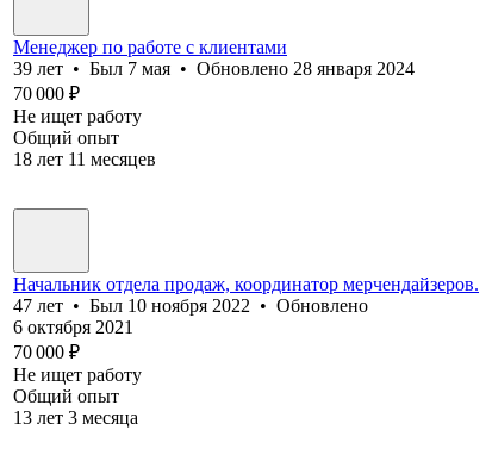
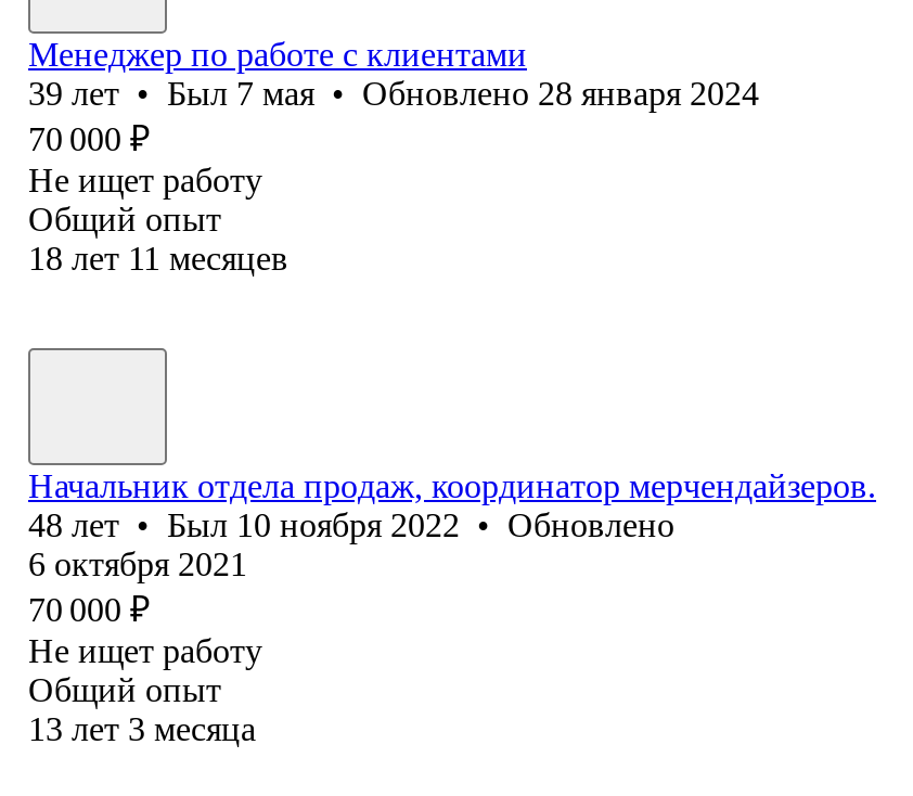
- 47 лет • Был 10 ноября 2022 • Обновлено
+ 48 лет • Был 10 ноября 2022 • Обновлено
